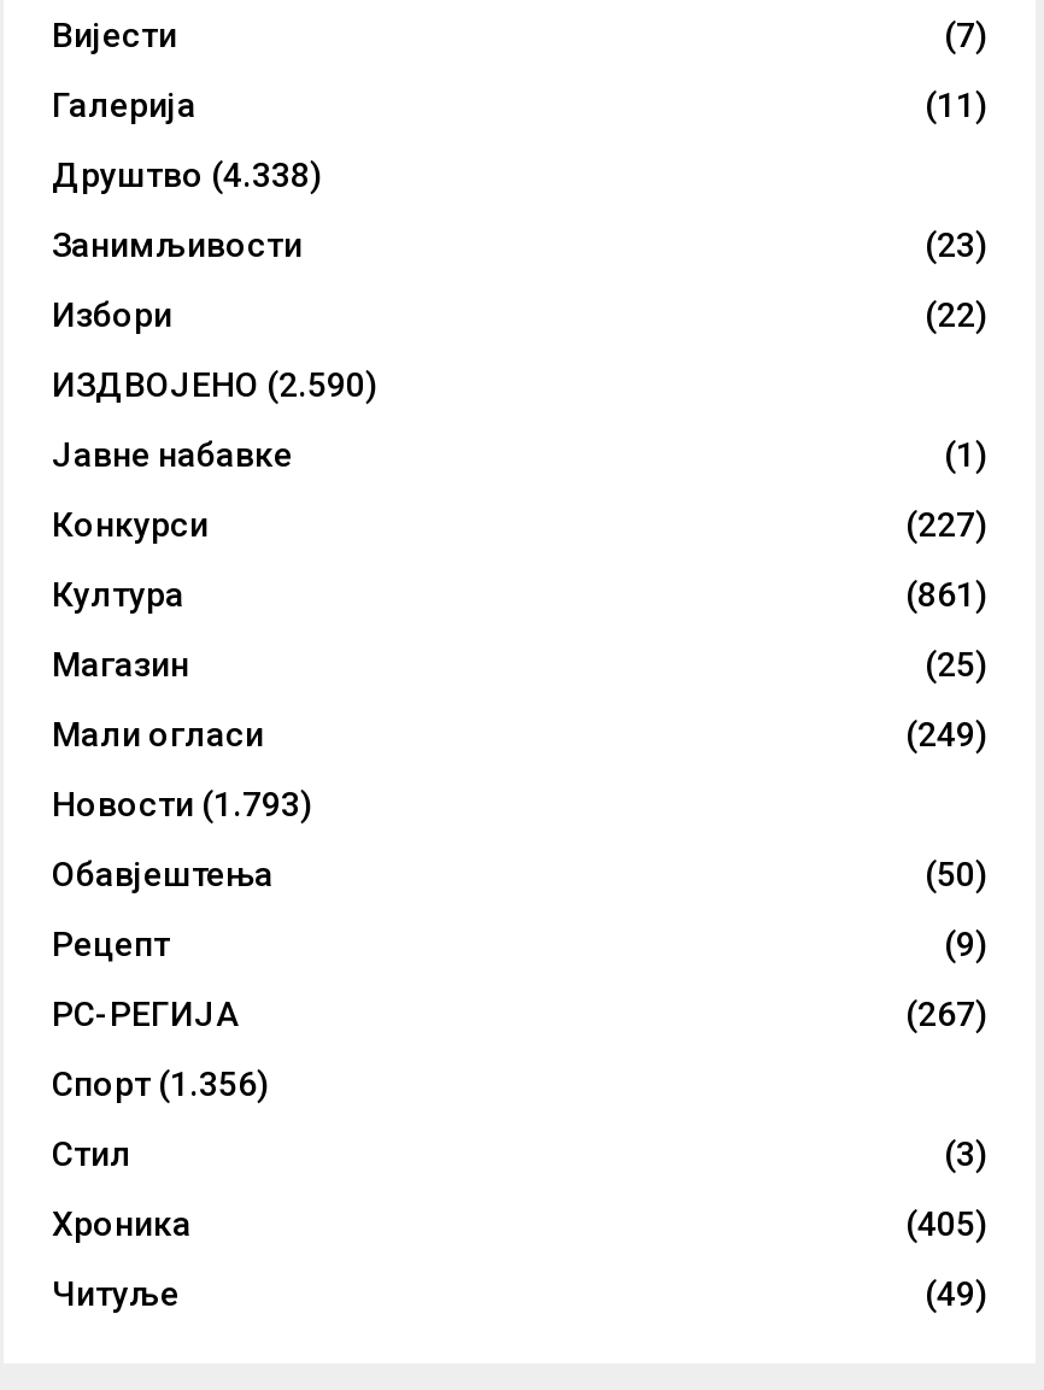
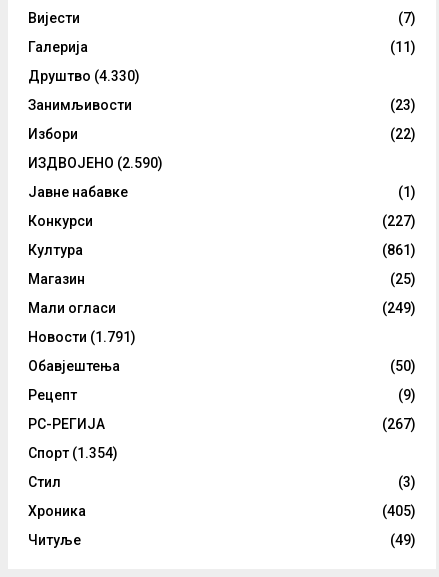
- Друштво (4.338)
+ Друштво (4.330)

- Новости (1.793)
+ Новости (1.791)

- Спорт (1.356)
+ Спорт (1.354)
